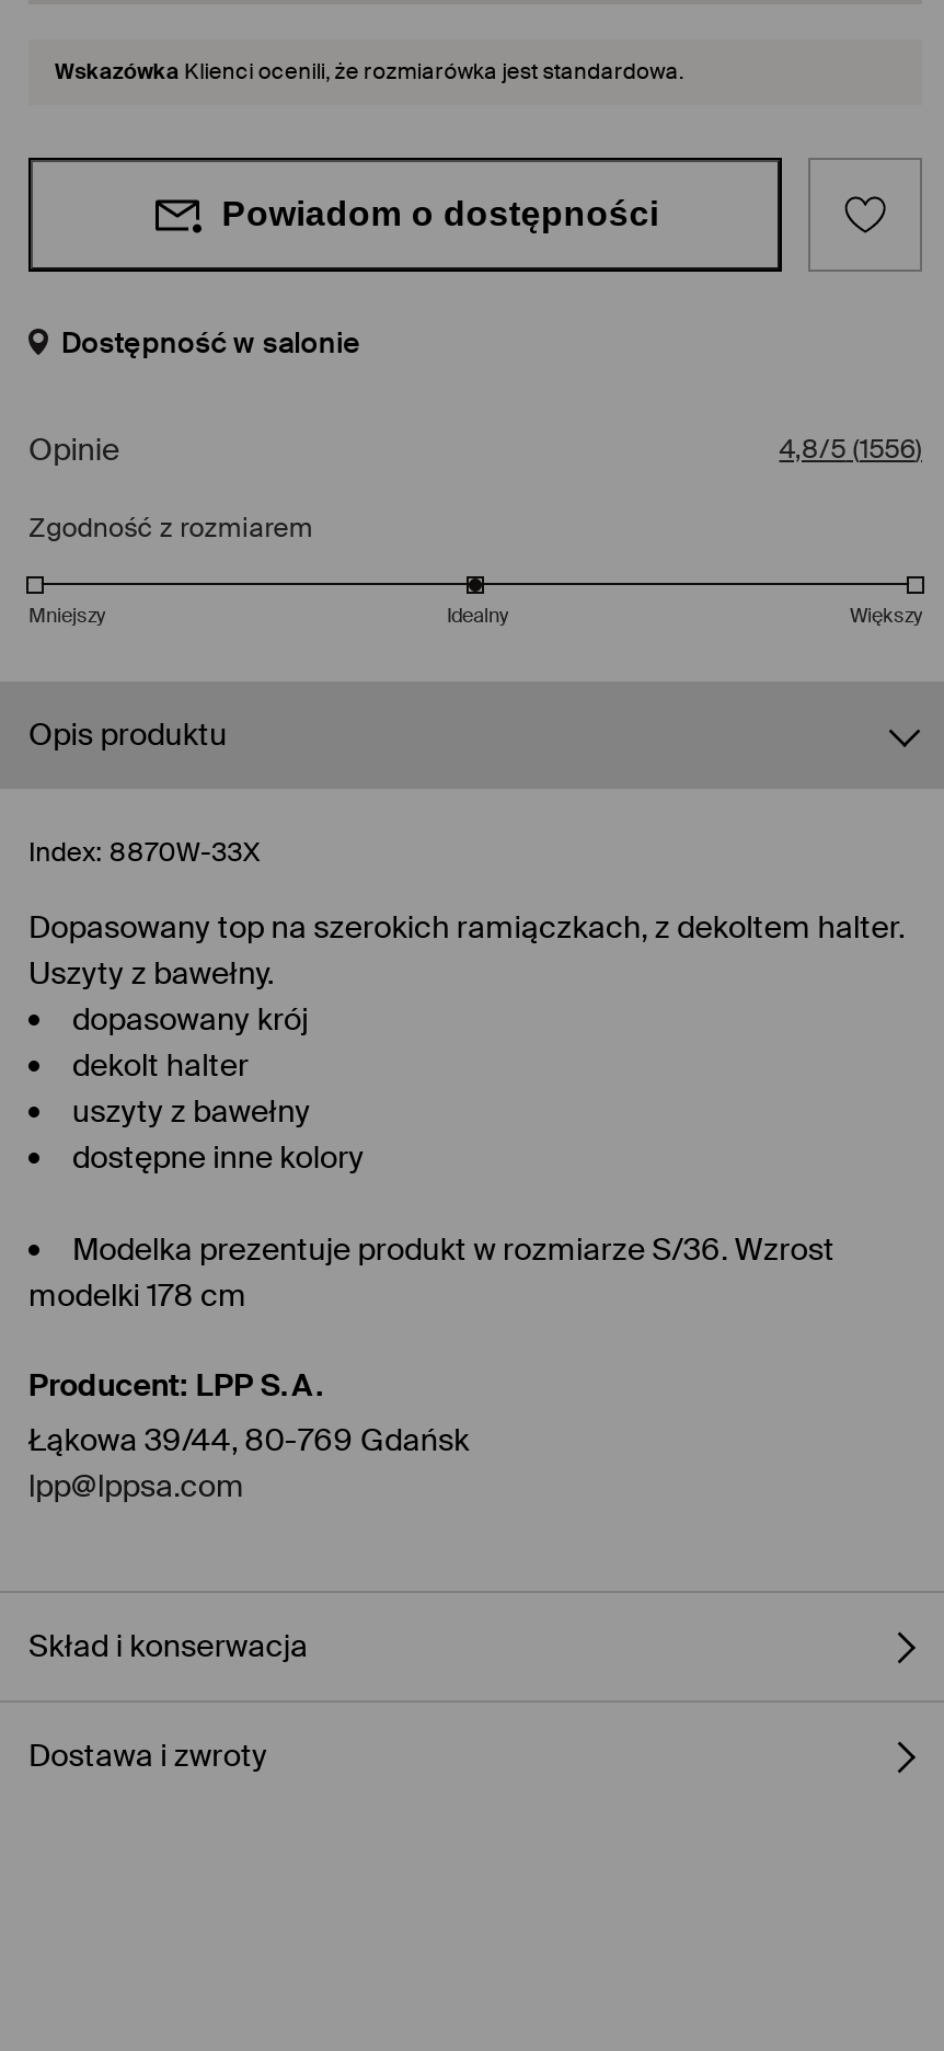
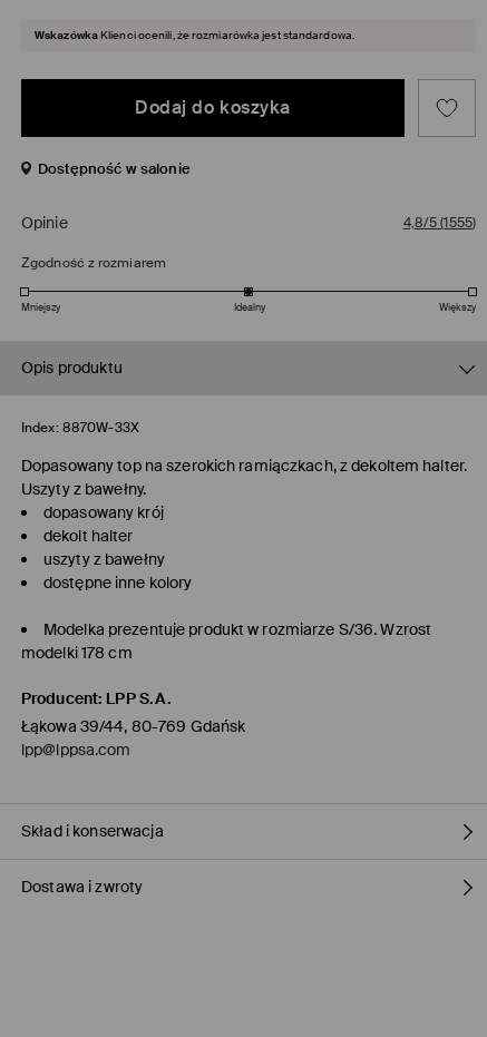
- Powiadom o dostępności
+ Dodaj do koszyka

- 4,8/5 (1556)
+ 4,8/5 (1555)
